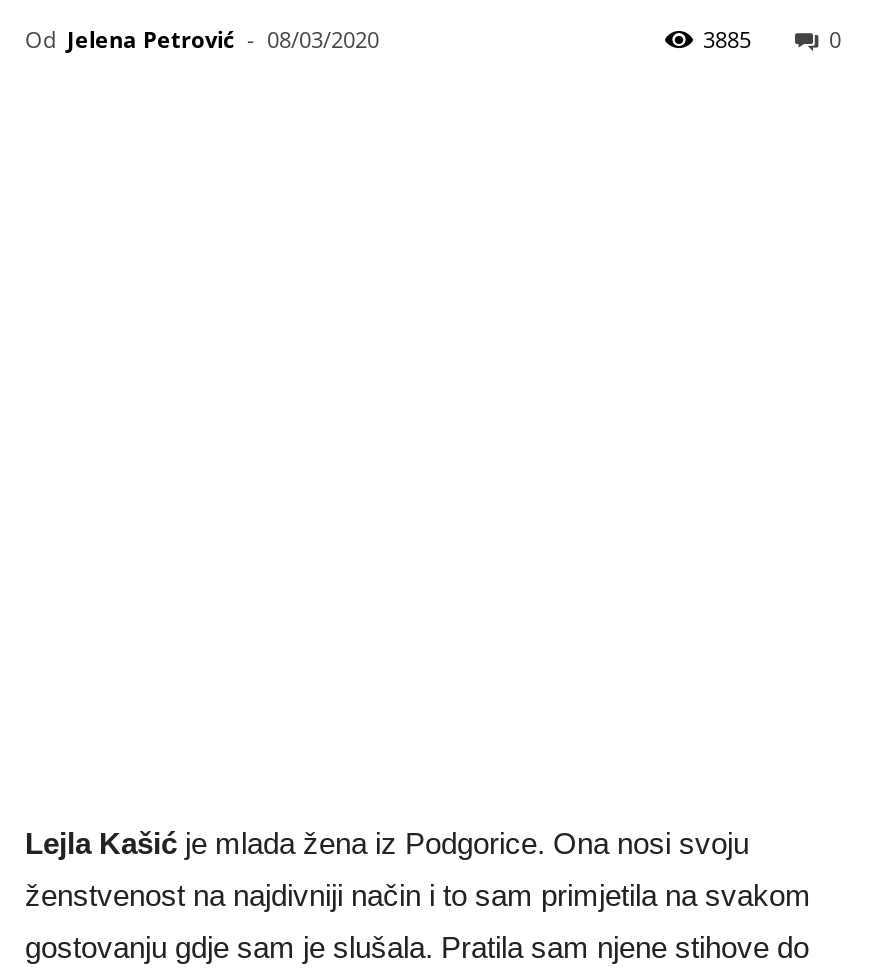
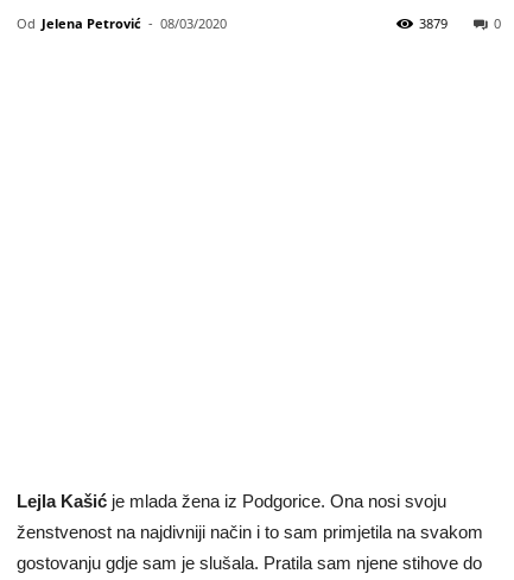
- 3885
+ 3879
